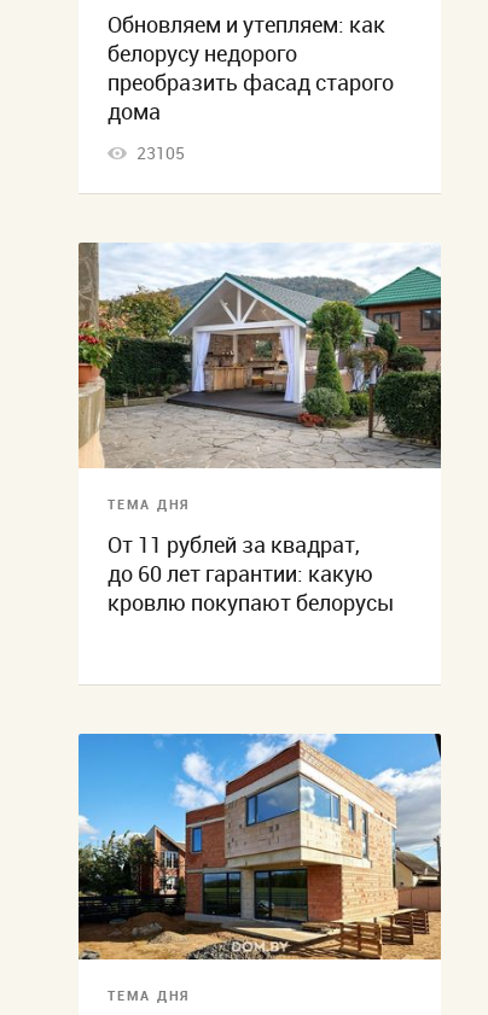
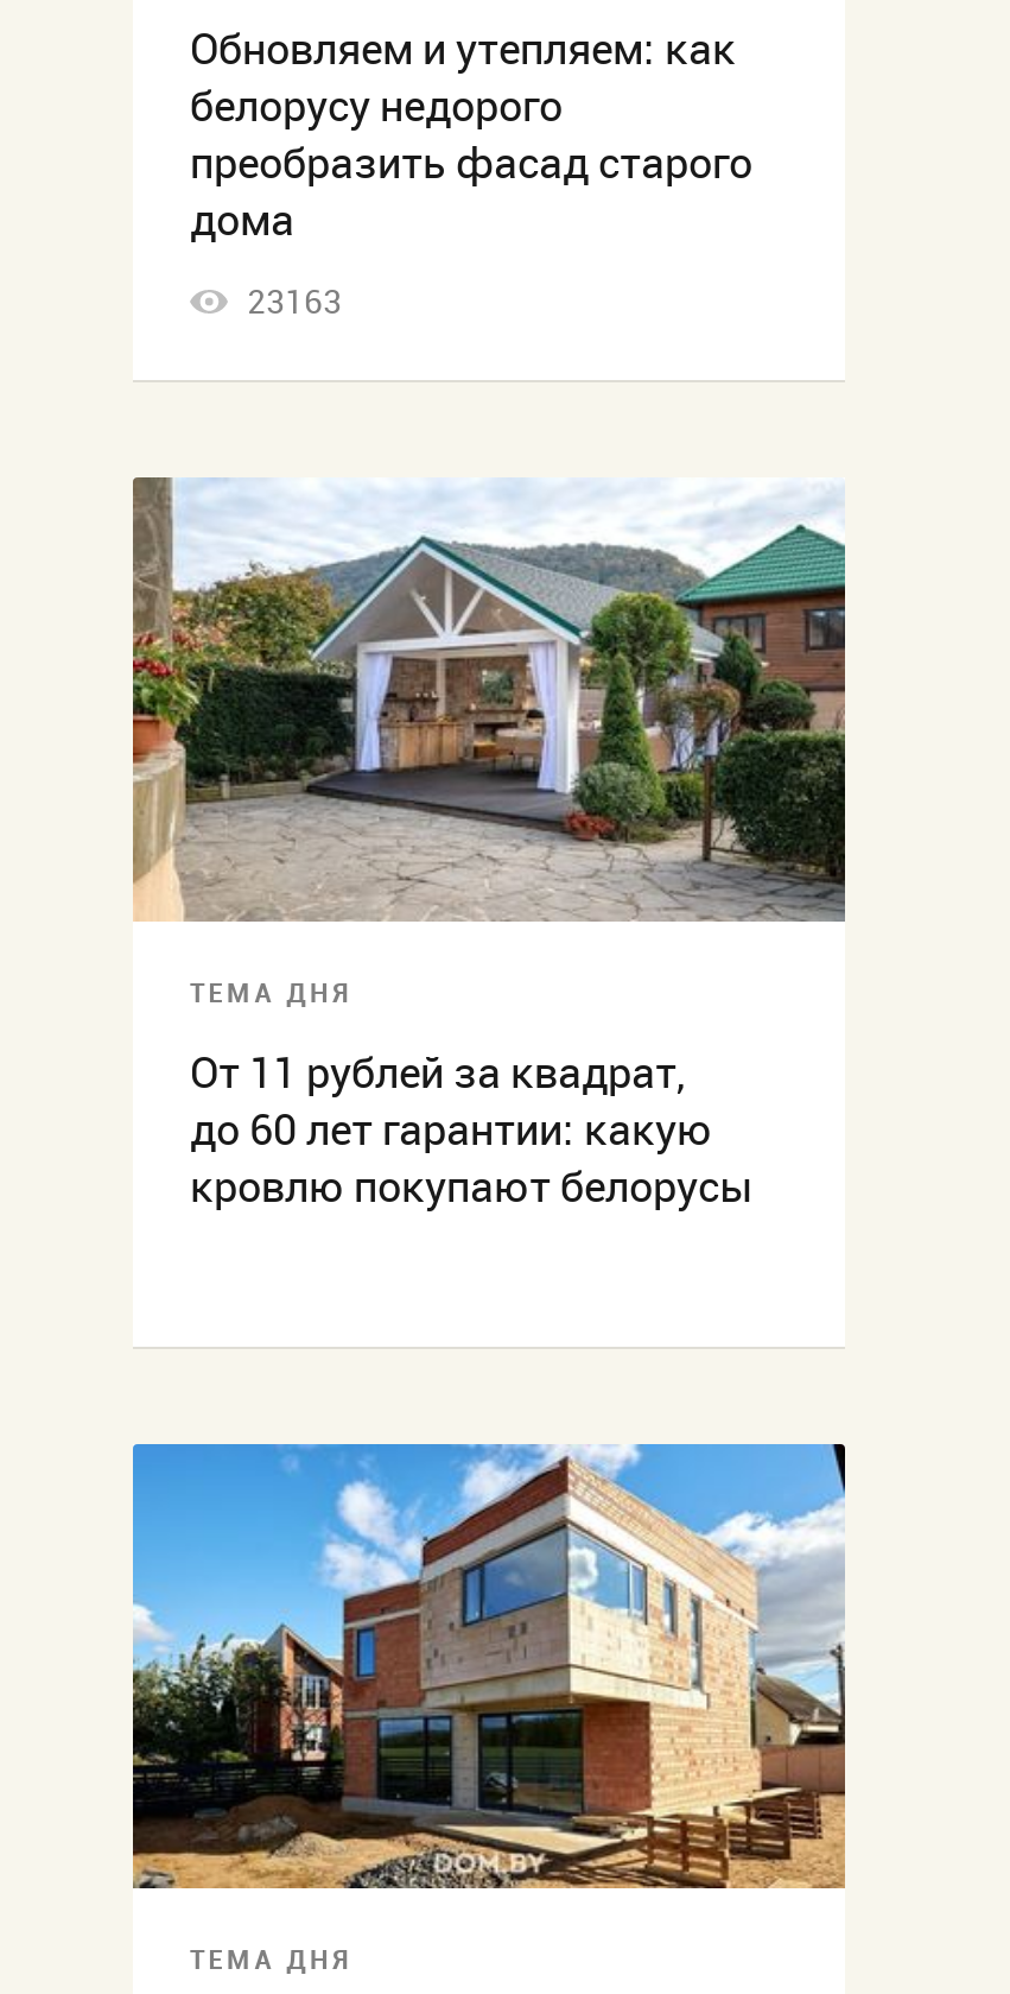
- 23105
+ 23163
